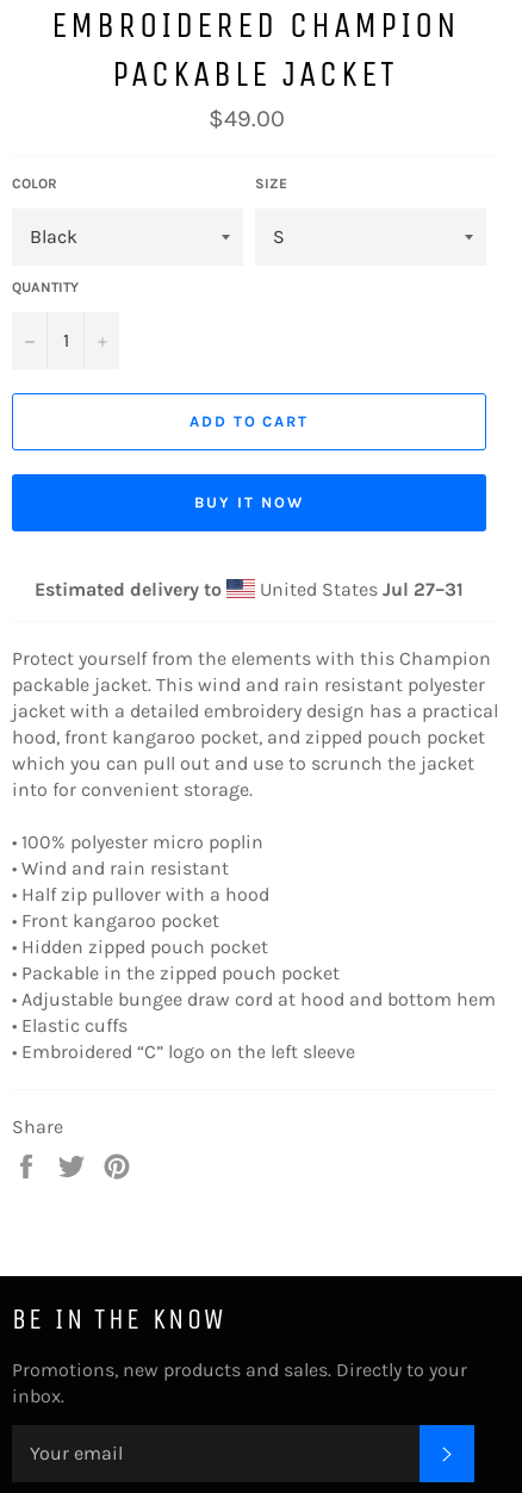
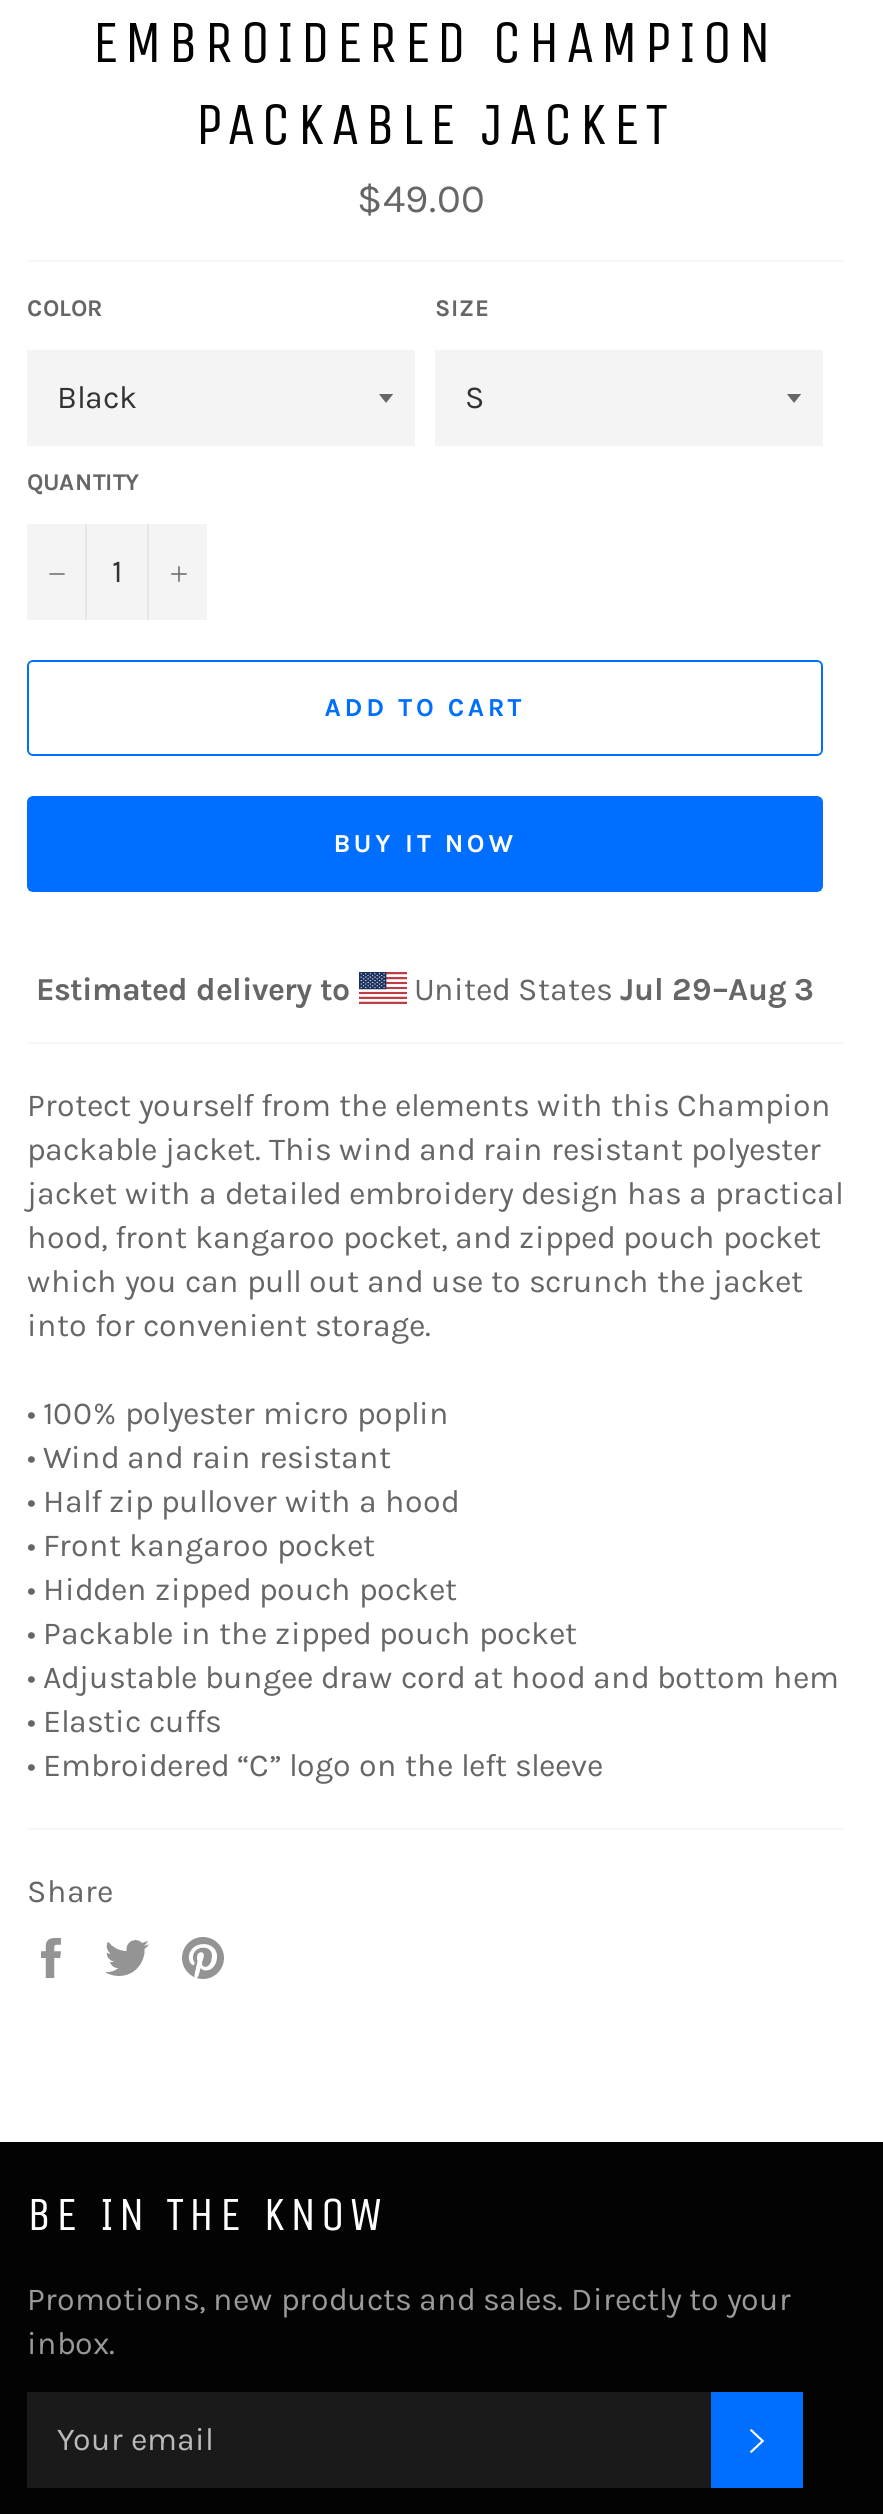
- United States Jul 27–31
+ United States Jul 29–Aug 3
